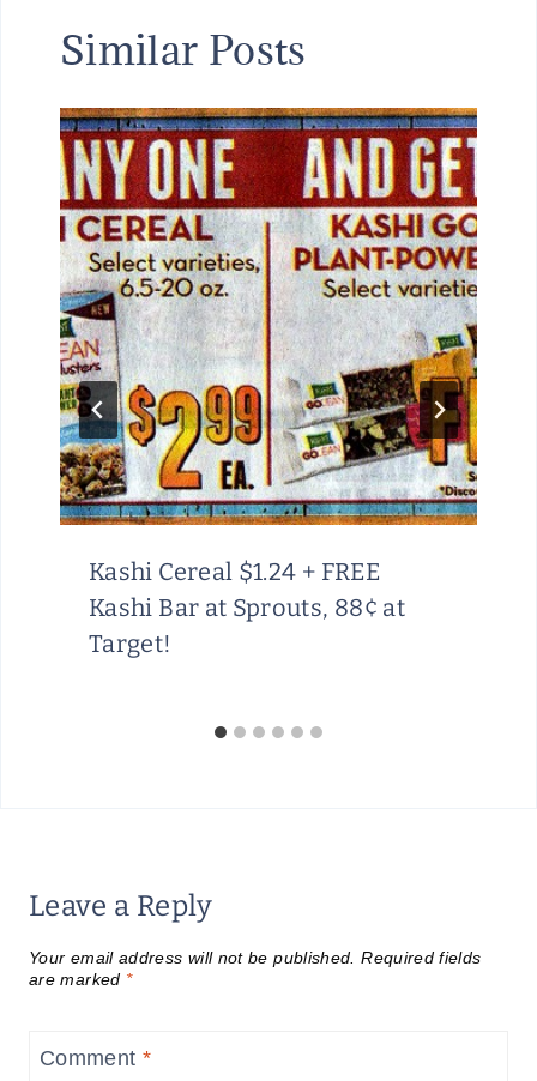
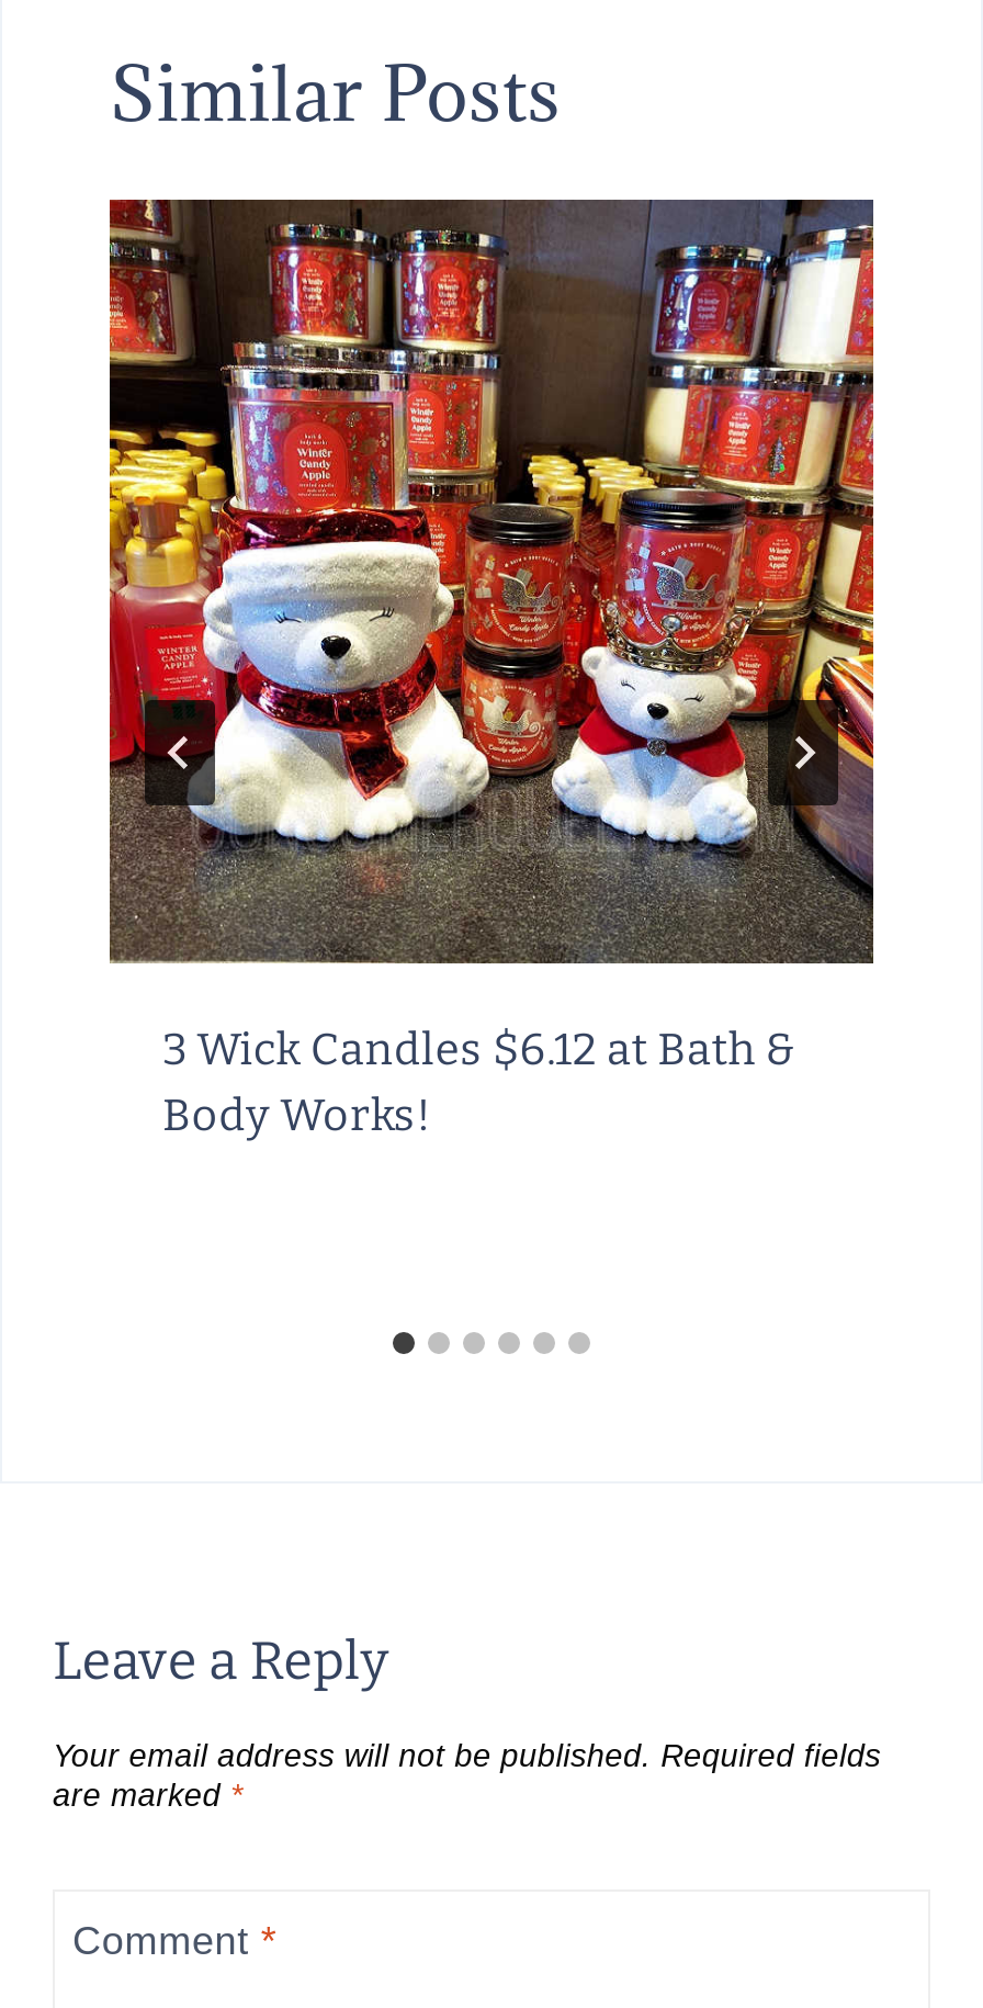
- [image]
- Kashi Cereal $1.24 + FREE
- Kashi Bar at Sprouts, 88¢ at
- Target!
+ [image]
+ 3 Wick Candles $6.12 at Bath &
+ Body Works!
